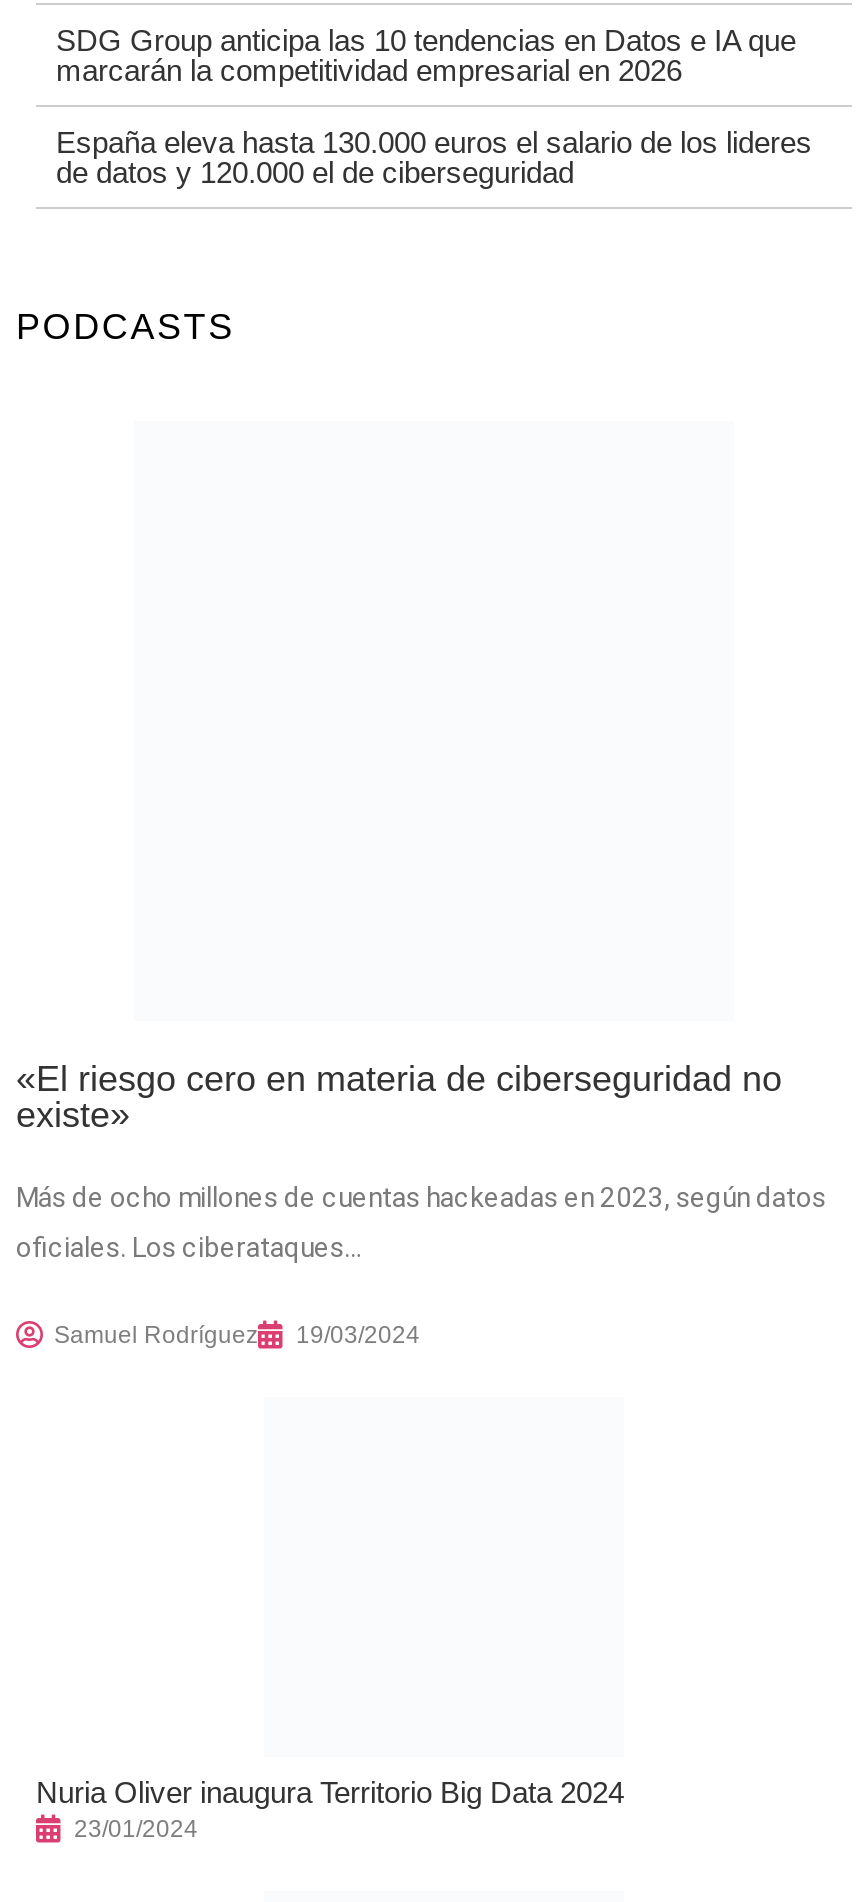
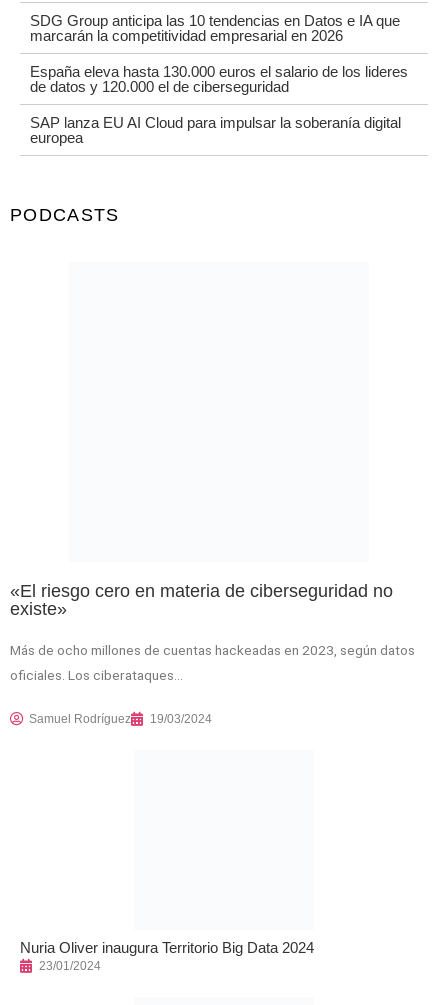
+ SAP lanza EU AI Cloud para impulsar la soberanía digital
+ europea
